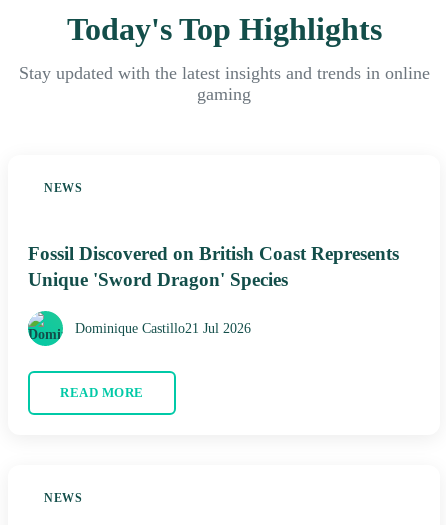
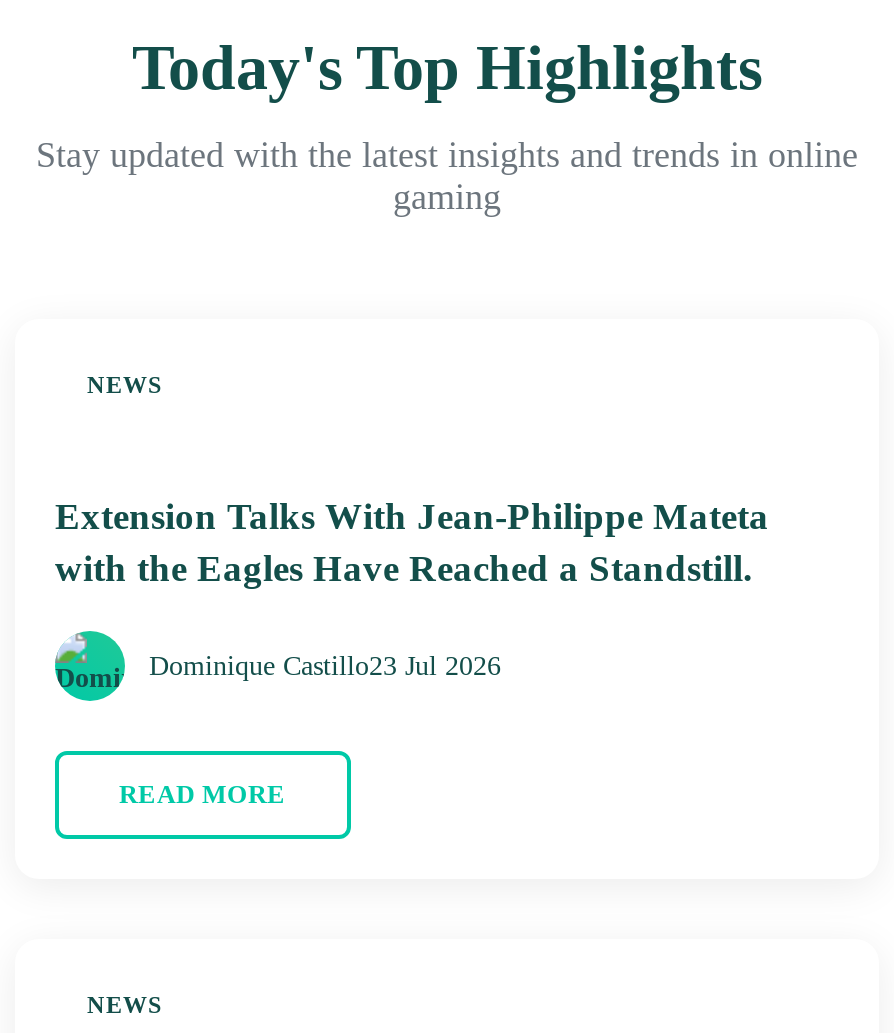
- Fossil Discovered on British Coast Represents
- Unique 'Sword Dragon' Species
+ Extension Talks With Jean-Philippe Mateta
+ with the Eagles Have Reached a Standstill.

- Dominique Castillo21 Jul 2026
+ Dominique Castillo23 Jul 2026
